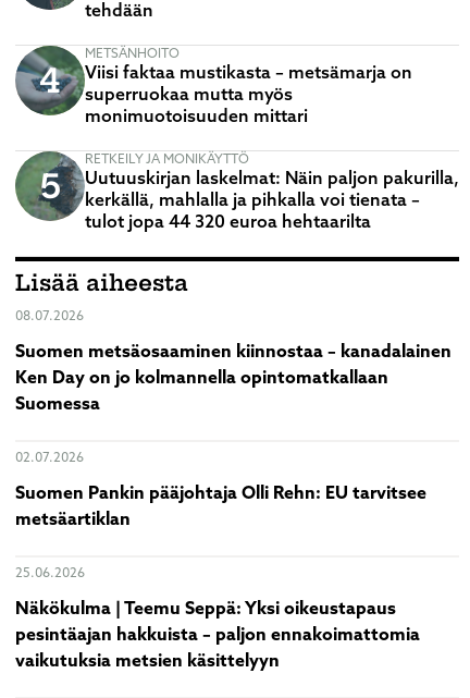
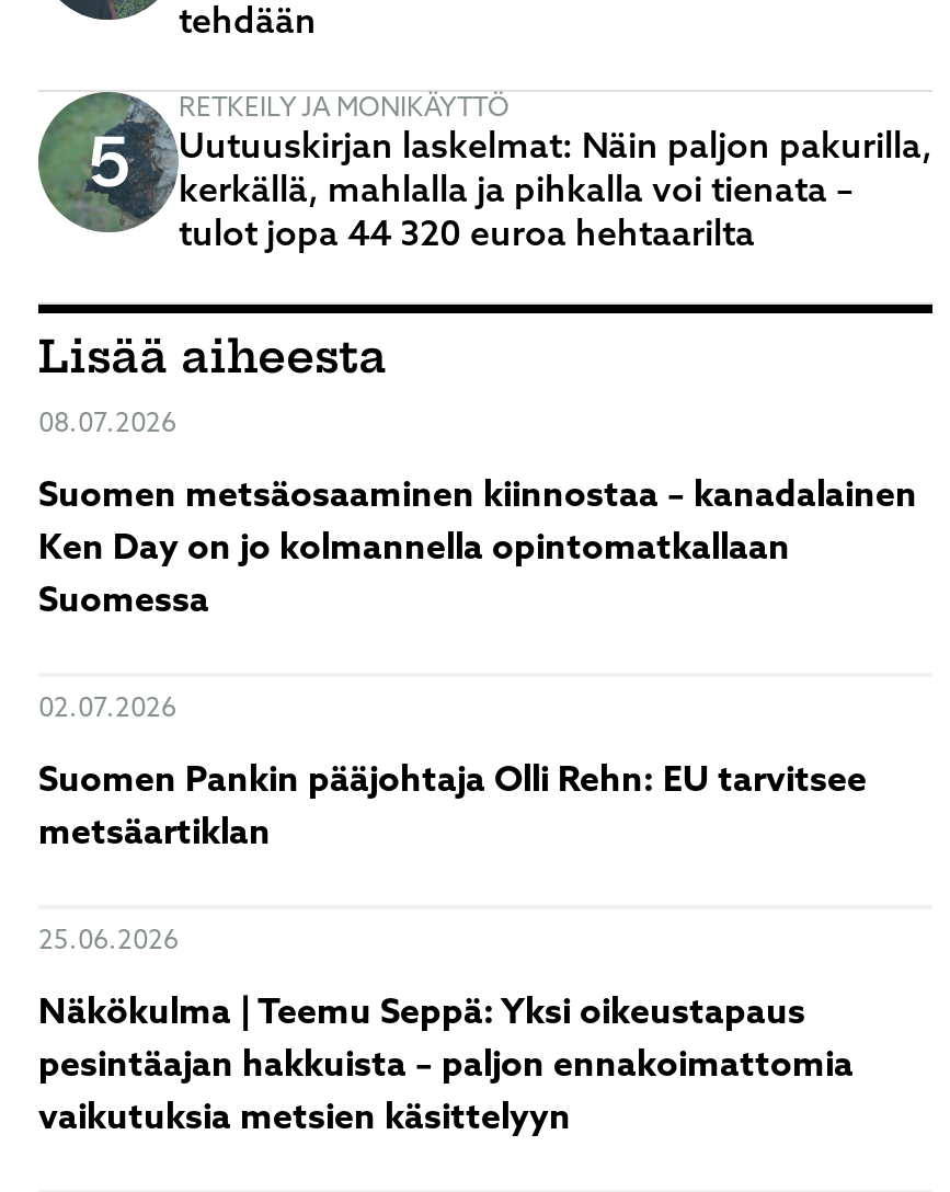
- [image]
- METSÄNHOITO
- Viisi faktaa mustikasta – metsämarja on
- superruokaa mutta myös
- monimuotoisuuden mittari
